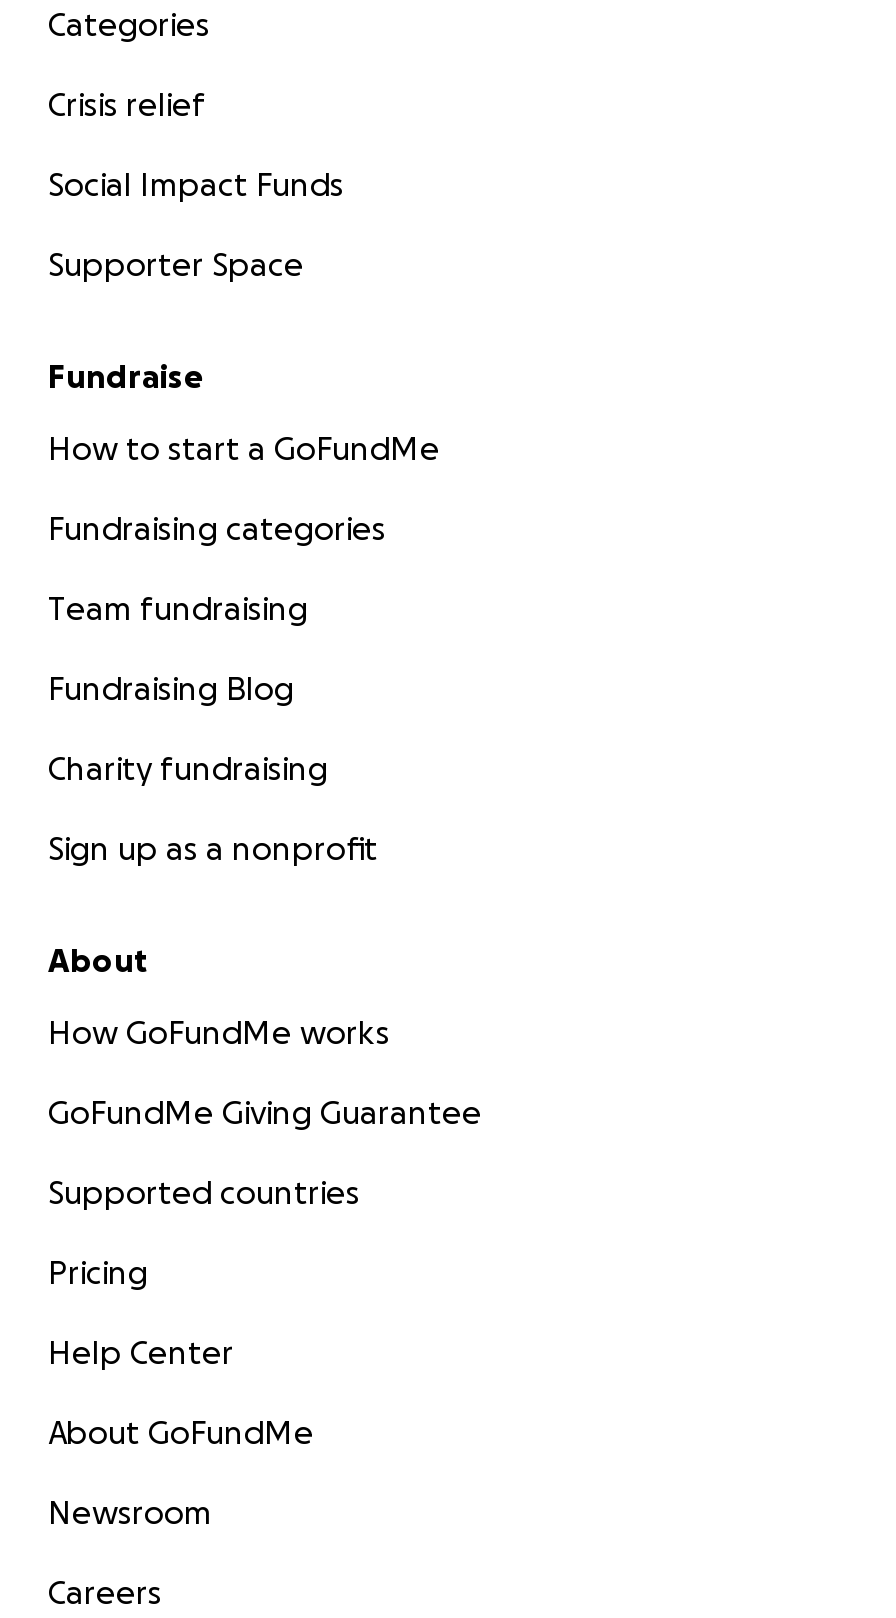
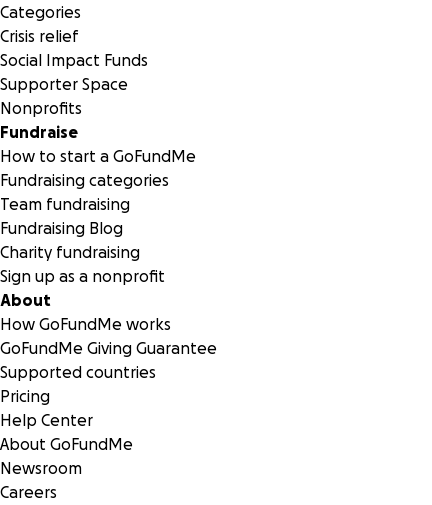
+ Nonprofits
